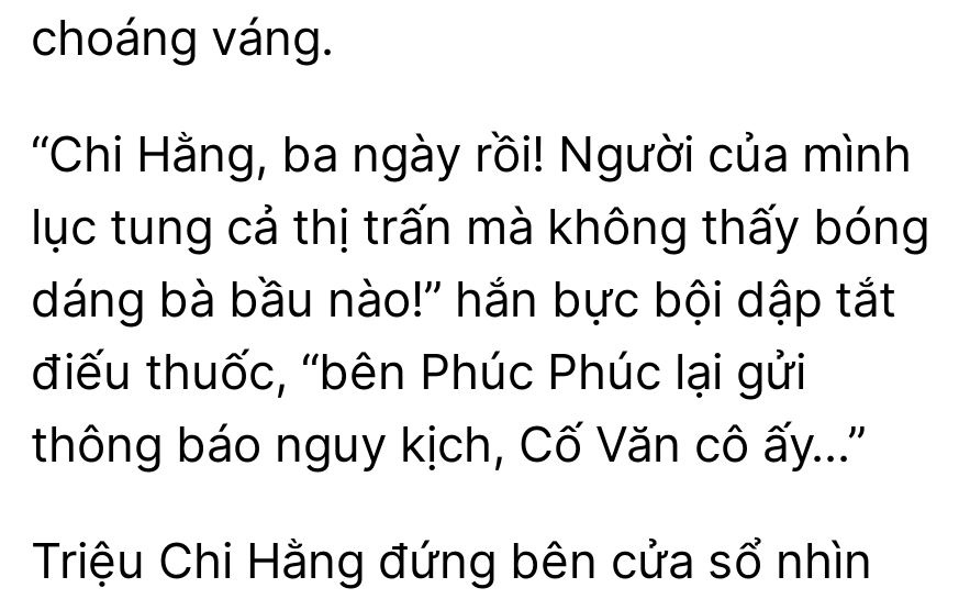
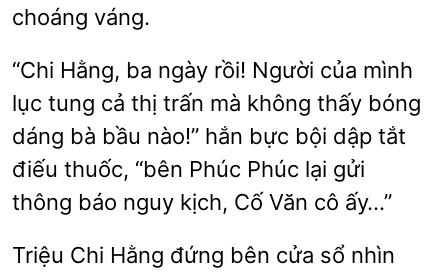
- “Chi Hằng,
- ngày rồi! Người của mình
- lục tung cả thị trấn mà không thấy bóng
- dáng bà bầu nào!” hắn bực bội dập tắt
+ “Chi Hằng, ba ngày rồi! Người
+ mình
+ lục tung cả thị
+ mà không thấy bóng
+ dáng bà bầu nào!” hắn bực bội
+ tắt

- thông
- kịch, Cố Văn cô ấy…”
+ thông báo nguy kịch, Cố Văn cô ấy…”
